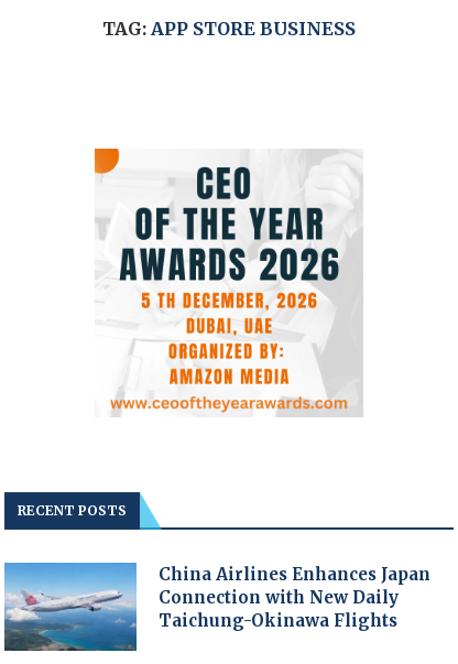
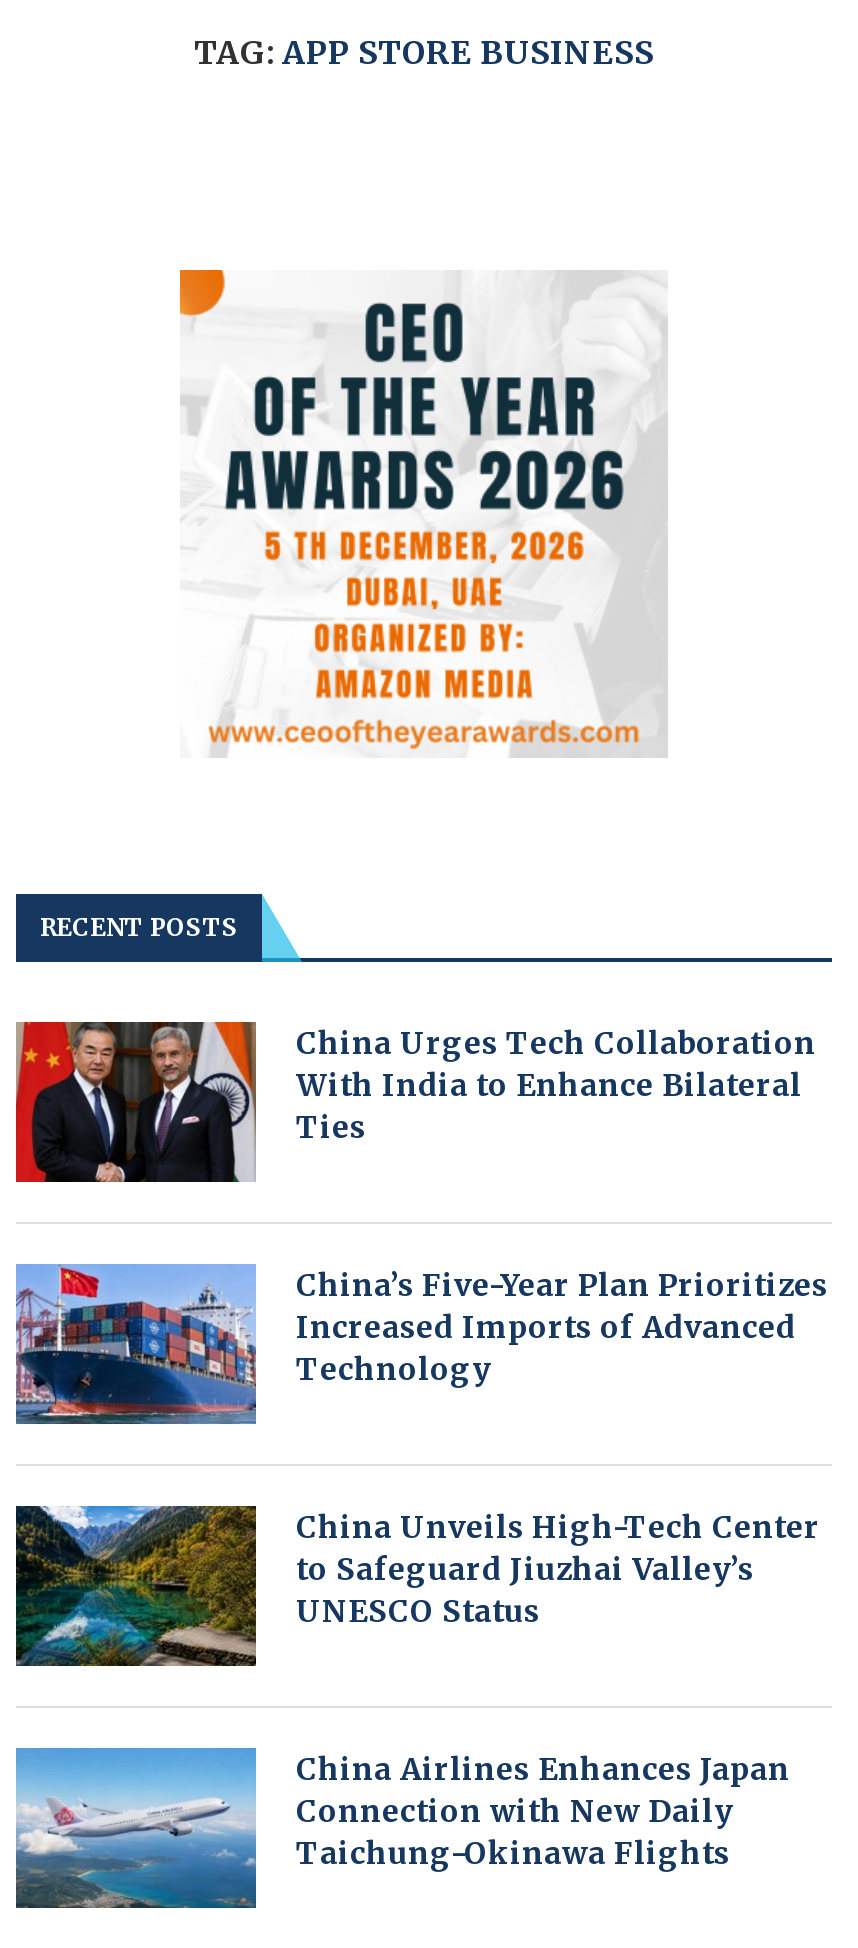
+ [image]
+ China Urges Tech Collaboration
+ With India to Enhance Bilateral
+ Ties

+ [image]
+ China’s Five-Year Plan Prioritizes
+ Increased Imports of Advanced
+ Technology

+ [image]
+ China Unveils High-Tech Center
+ to Safeguard Jiuzhai Valley’s
+ UNESCO Status
